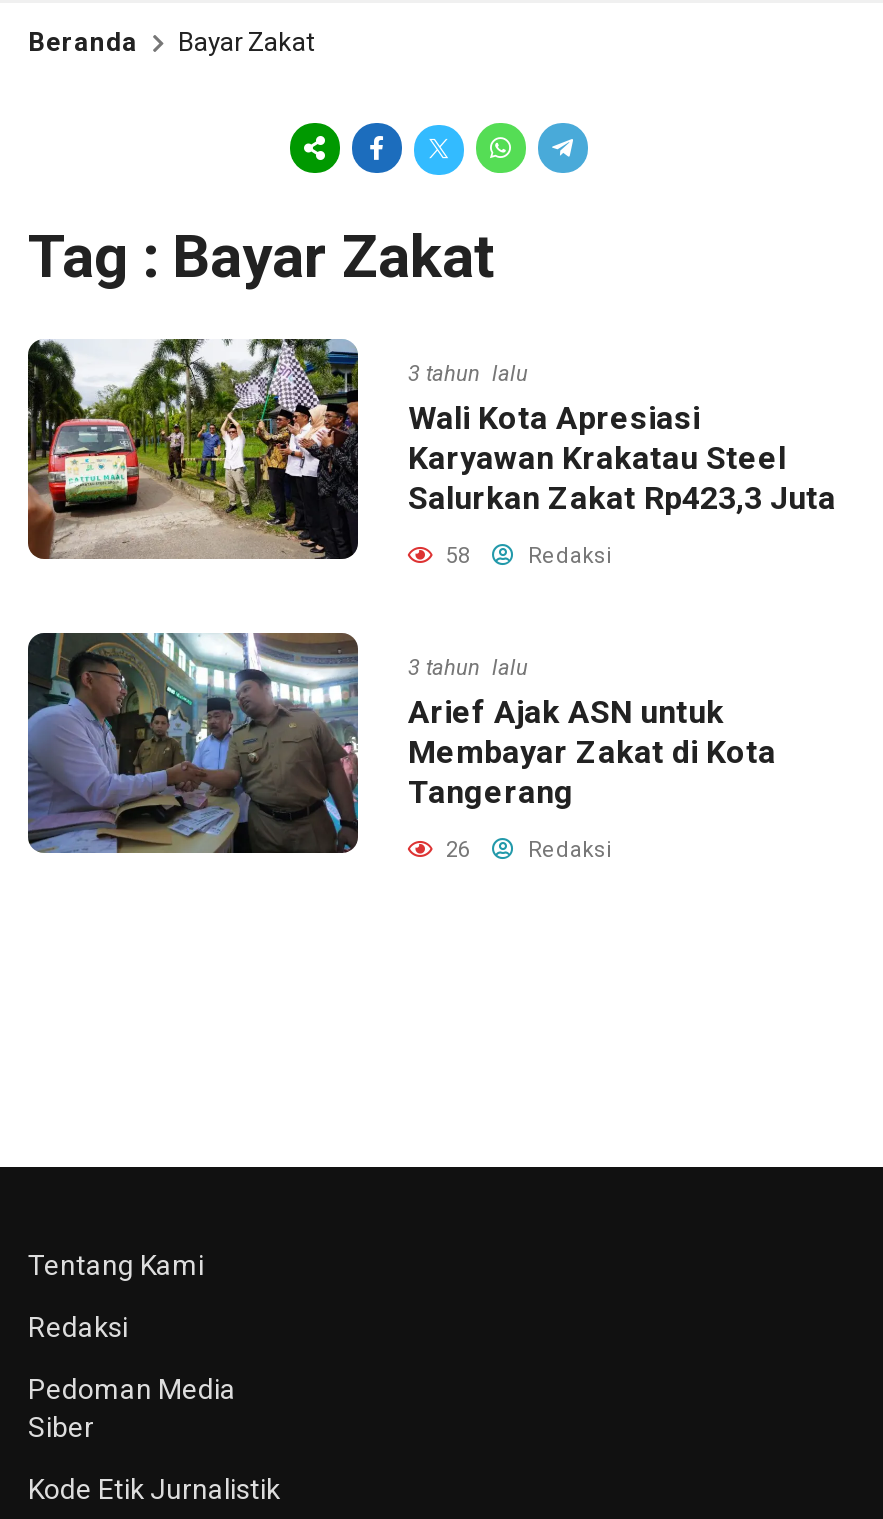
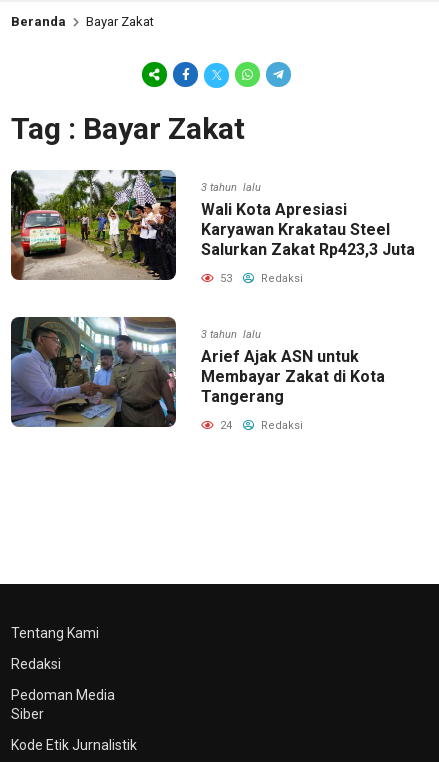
- 58 Redaksi
+ 53 Redaksi

- 26 Redaksi
+ 24 Redaksi
